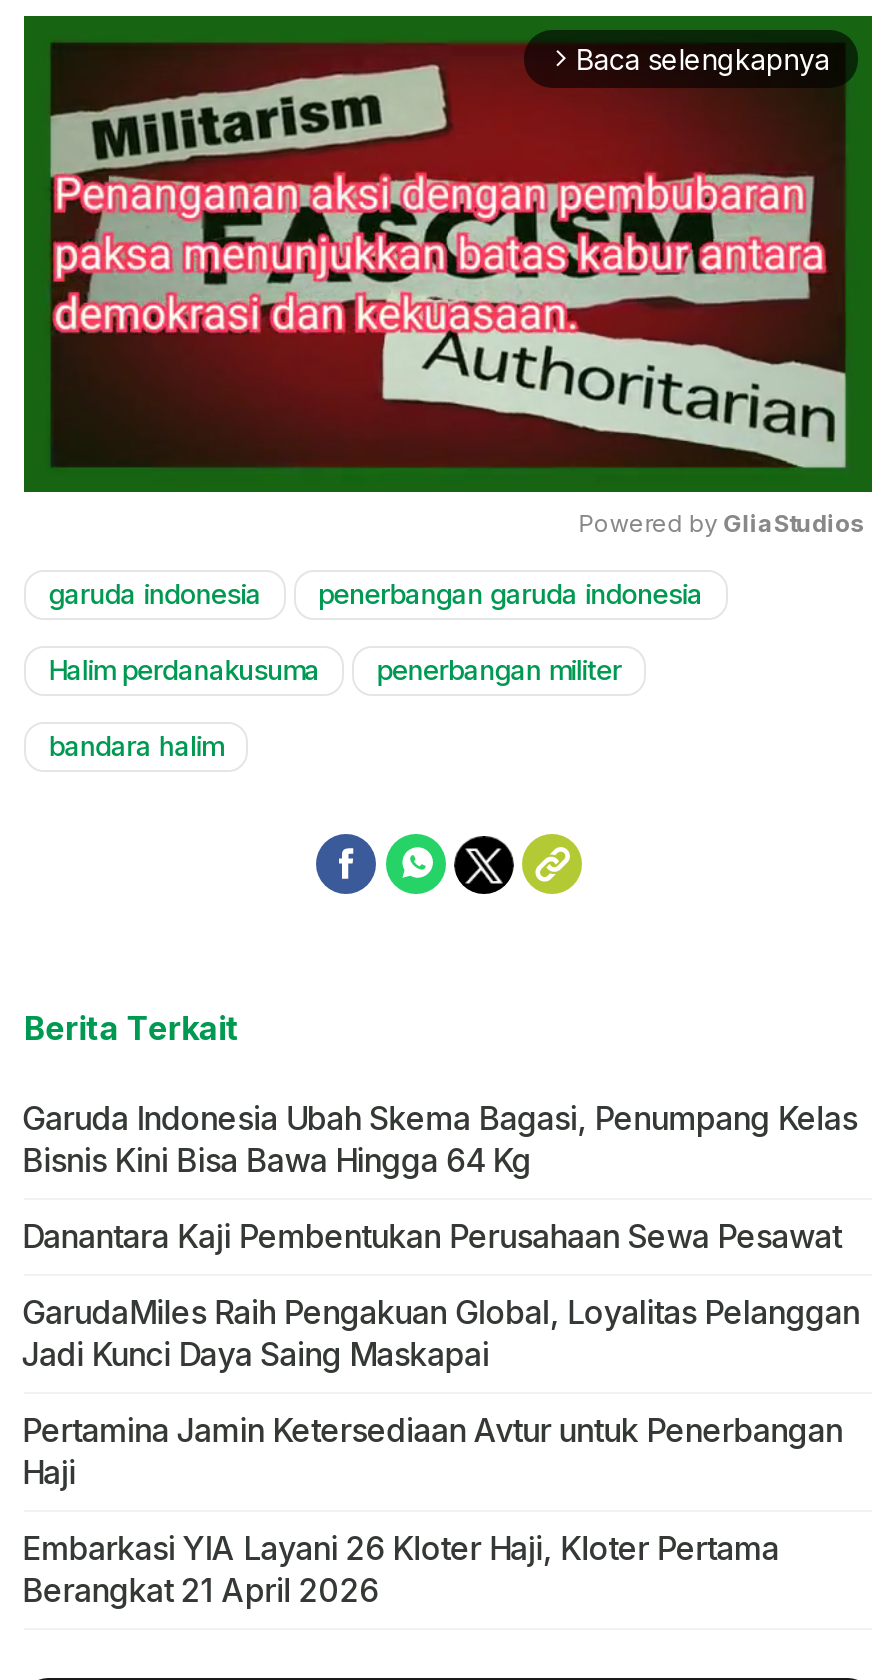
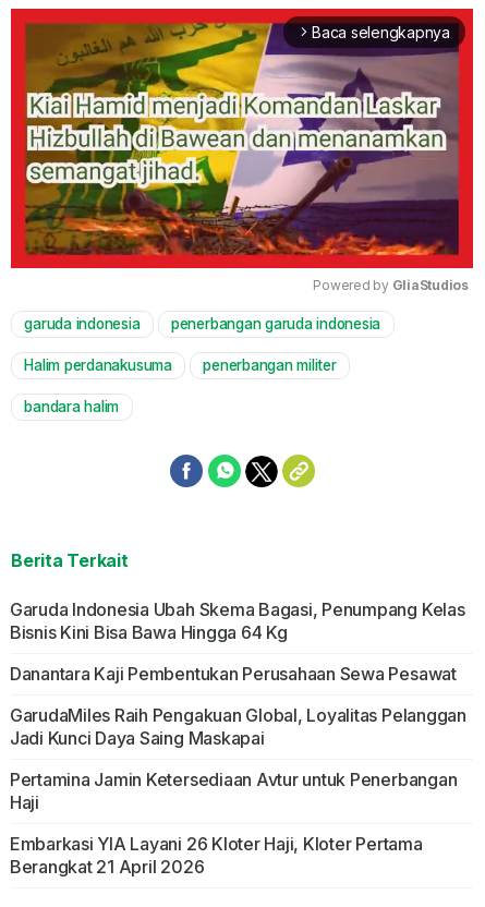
- [image]
+ [image]
